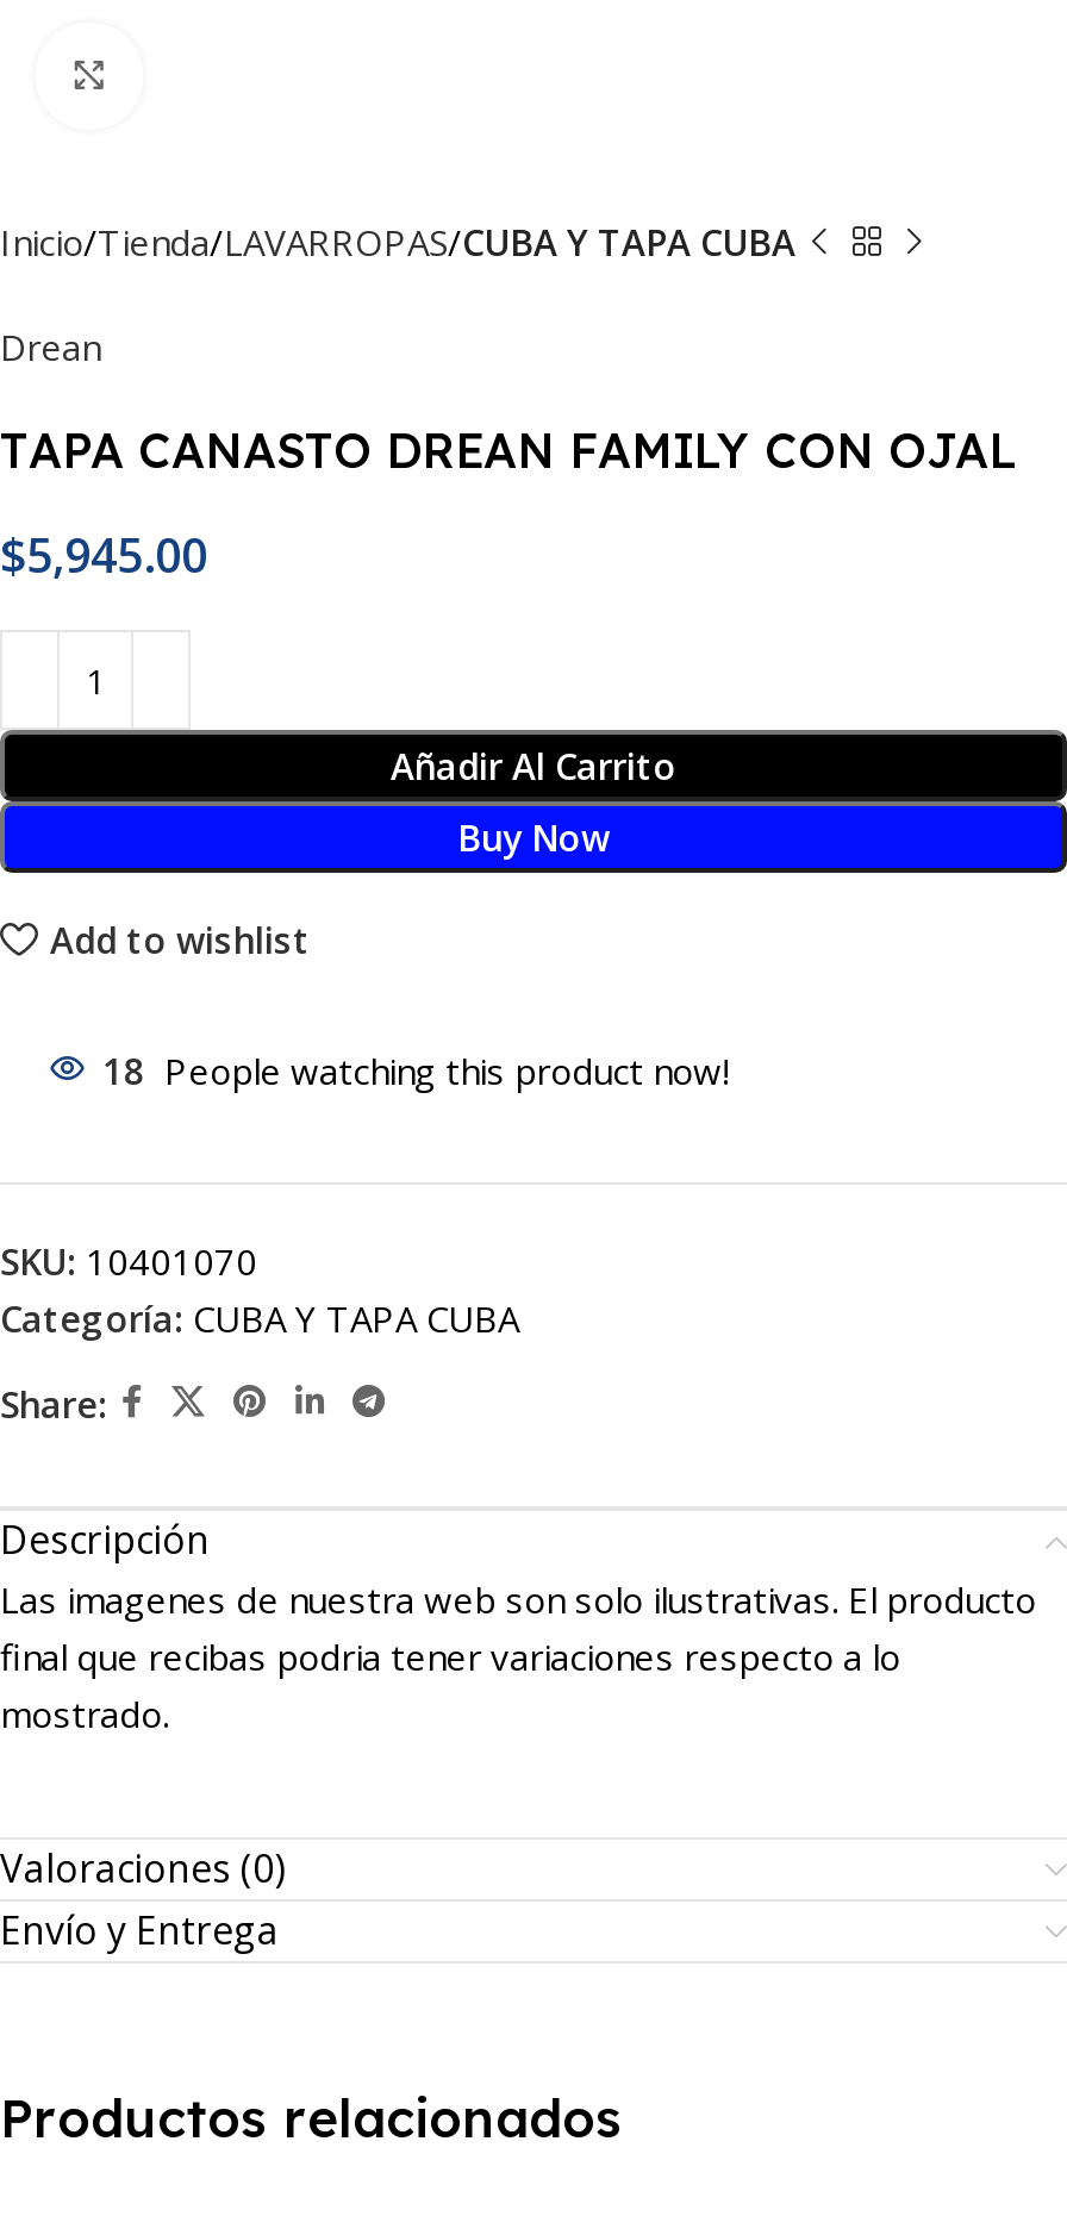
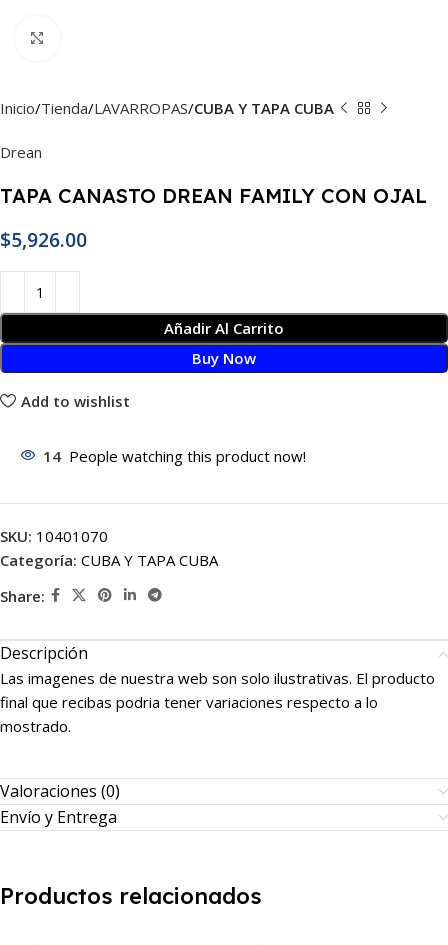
- $5,945.00
+ $5,926.00

- 18 People watching this product now!
+ 14 People watching this product now!
